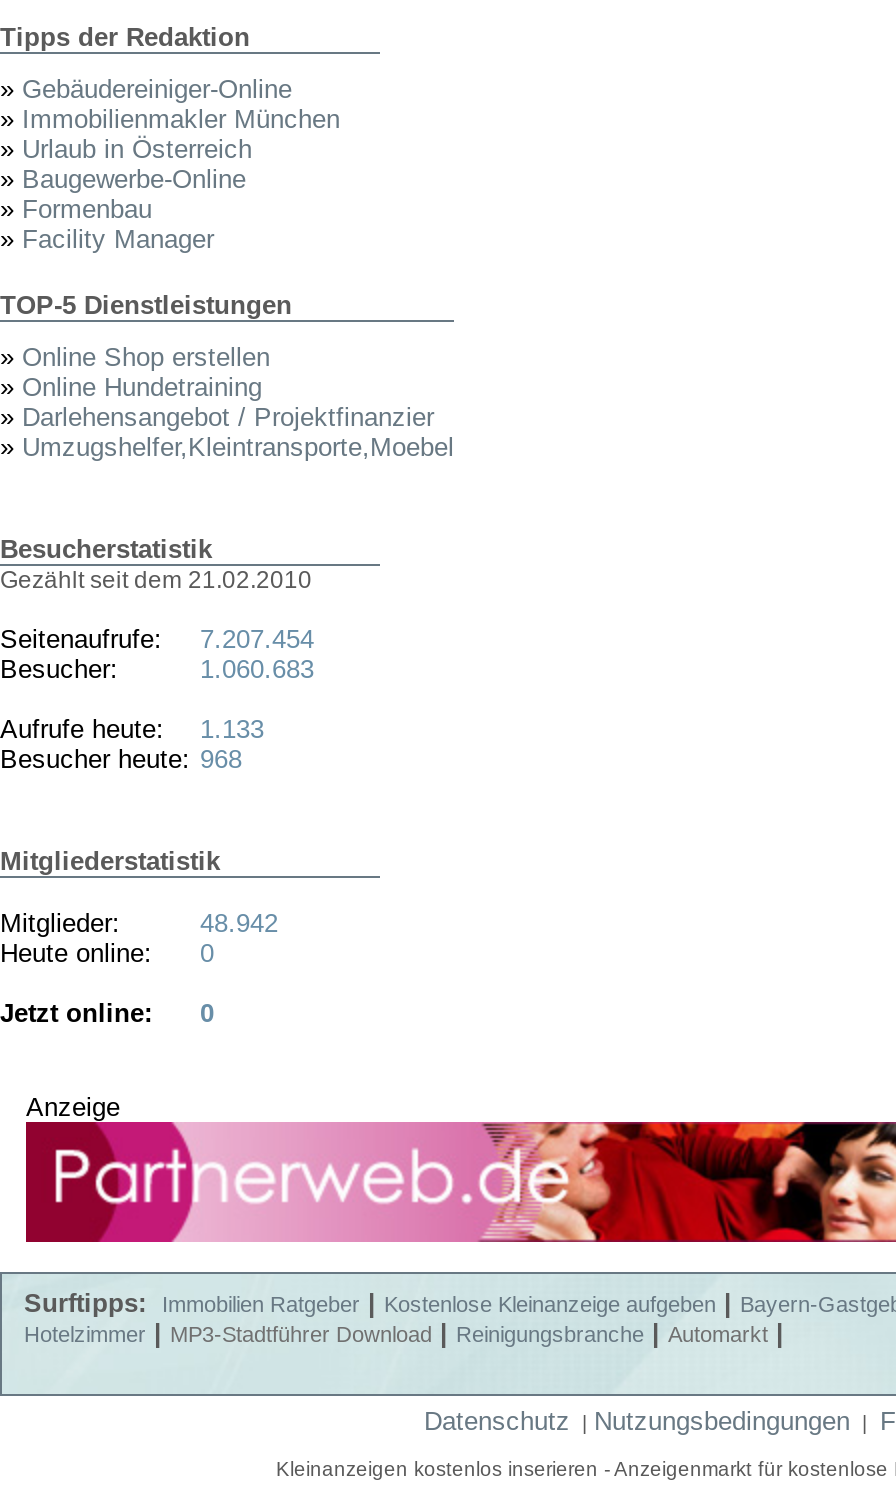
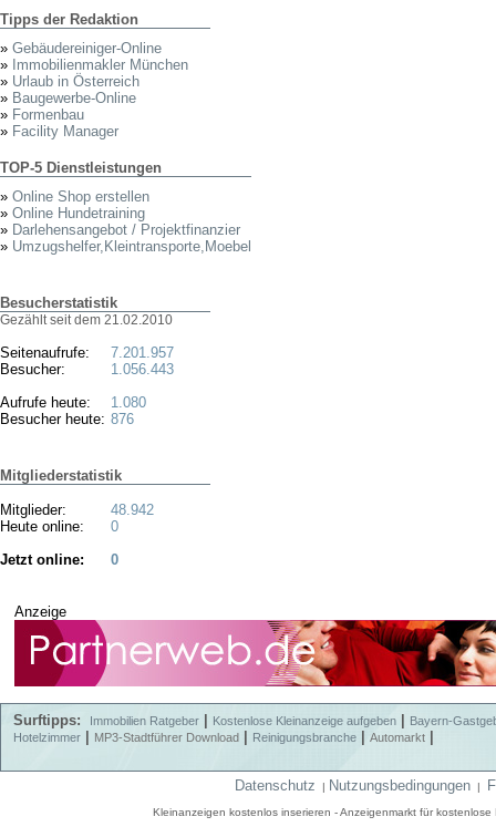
- Seitenaufrufe: 7.207.454
+ Seitenaufrufe: 7.201.957

- 1.060.683
+ 1.056.443

- Aufrufe heute: 1.133
+ Aufrufe heute: 1.080

- Besucher heute: 968
+ Besucher heute: 876
